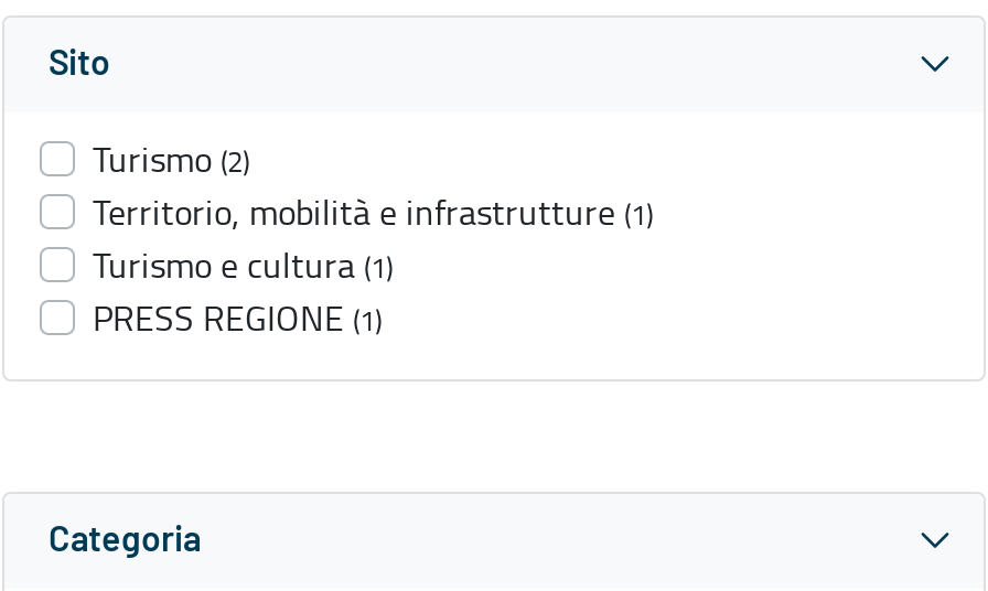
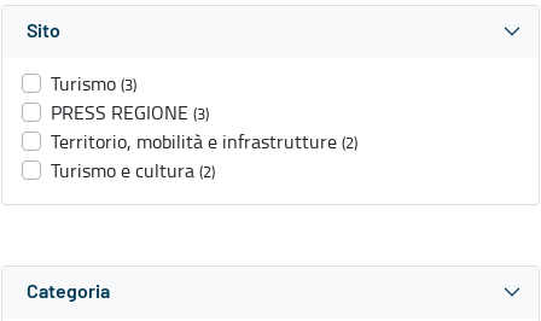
- Turismo (2)
- Territorio, mobilità e infrastrutture (1)
- Turismo e cultura (1)
- PRESS REGIONE (1)
+ Turismo (3)
+ PRESS REGIONE (3)
+ Territorio, mobilità e infrastrutture (2)
+ Turismo e cultura (2)
